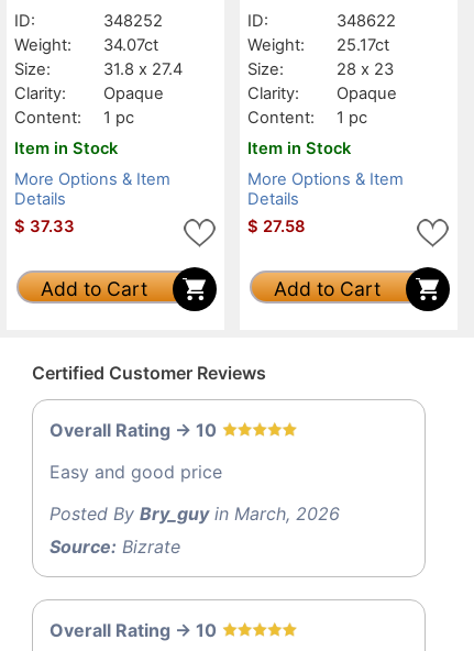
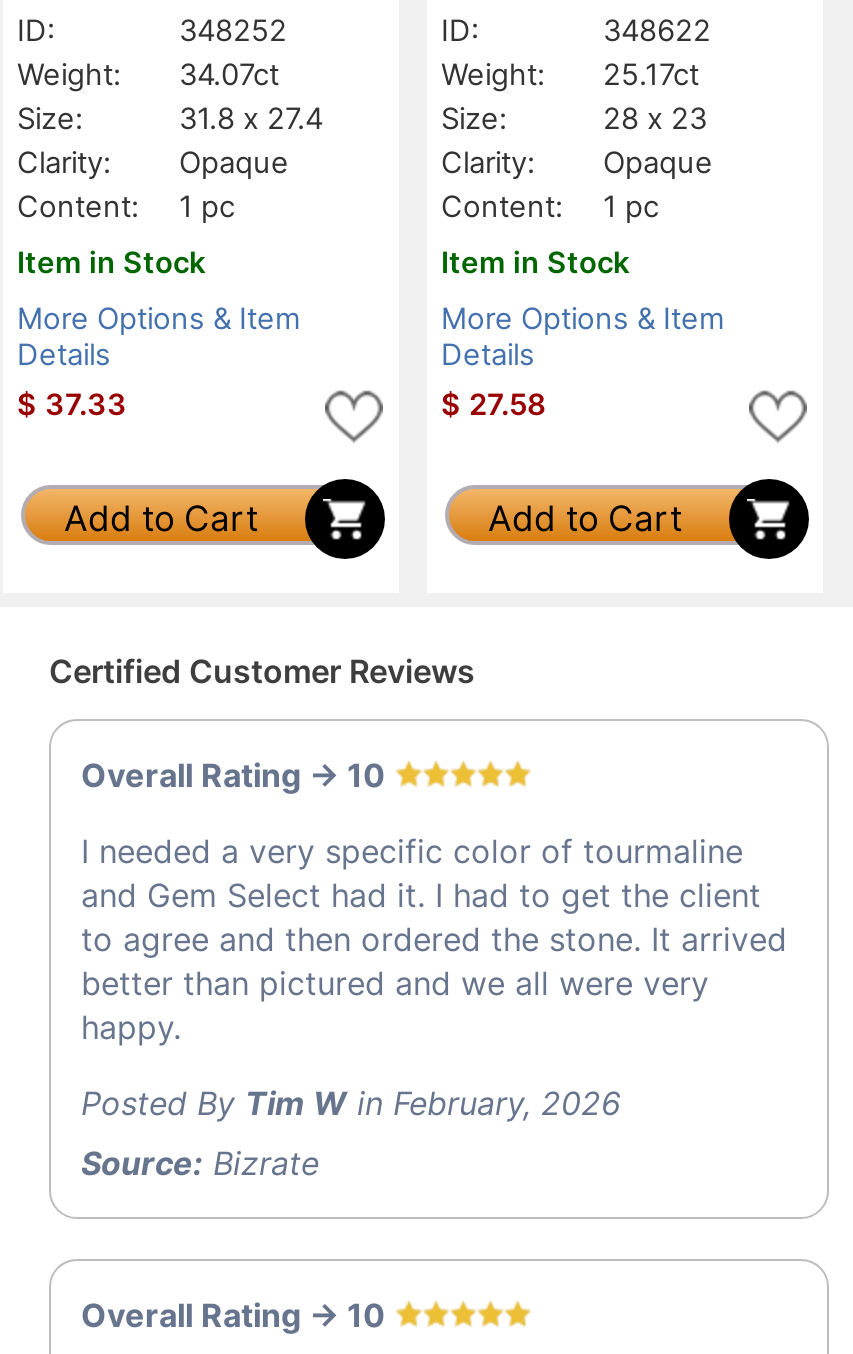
- Easy and good price
+ I needed a very specific color of tourmaline
+ and Gem Select had it. I had to get the client
+ to agree and then ordered the stone. It arrived
+ better than pictured and we all were very
+ happy.

- Posted By Bry_guy in March, 2026
+ Posted By Tim W in February, 2026
